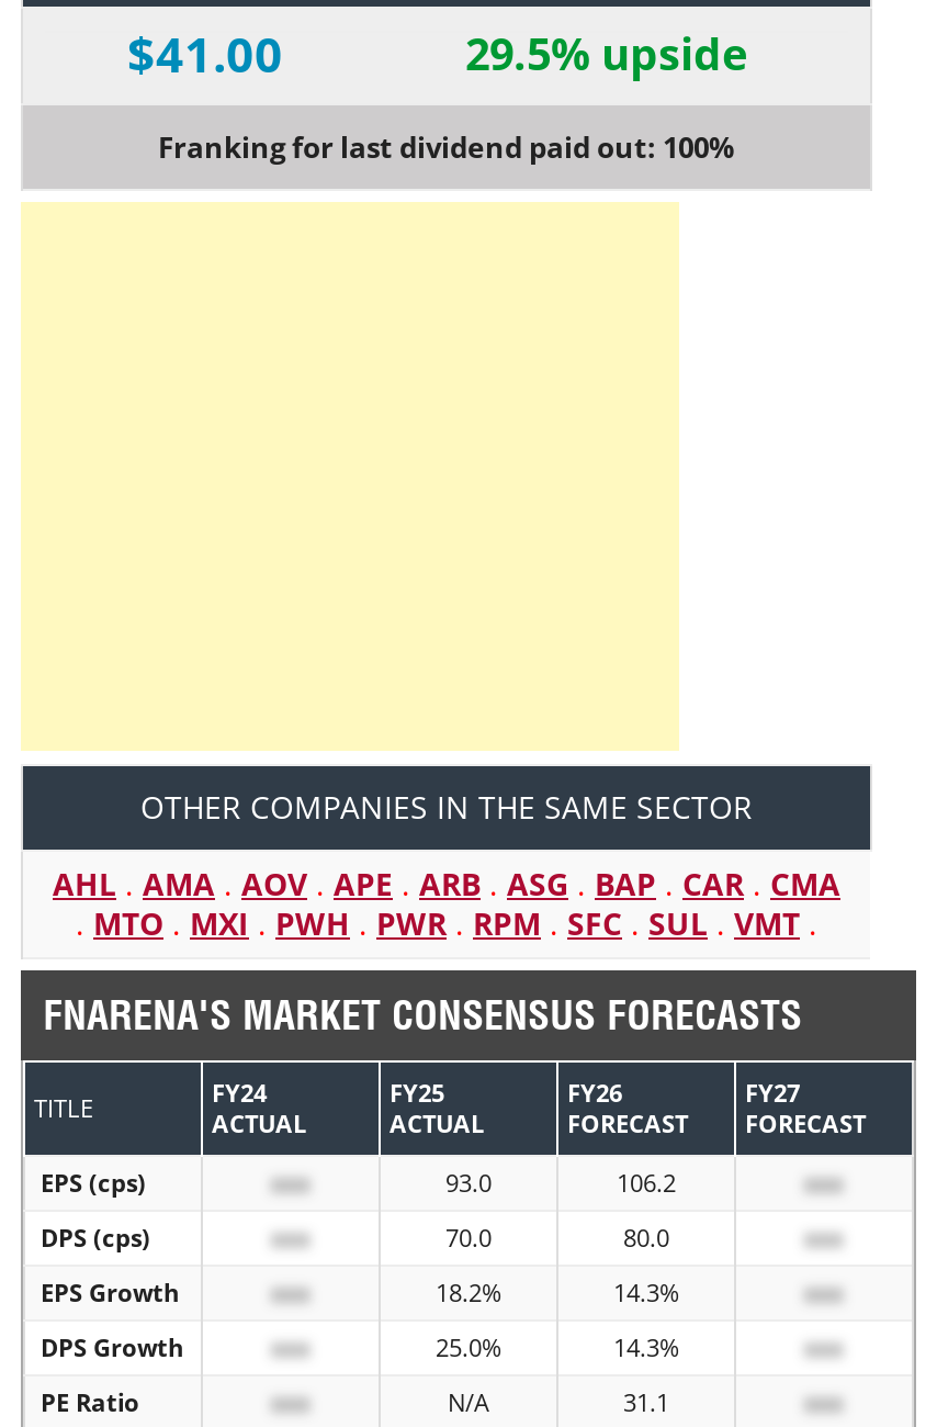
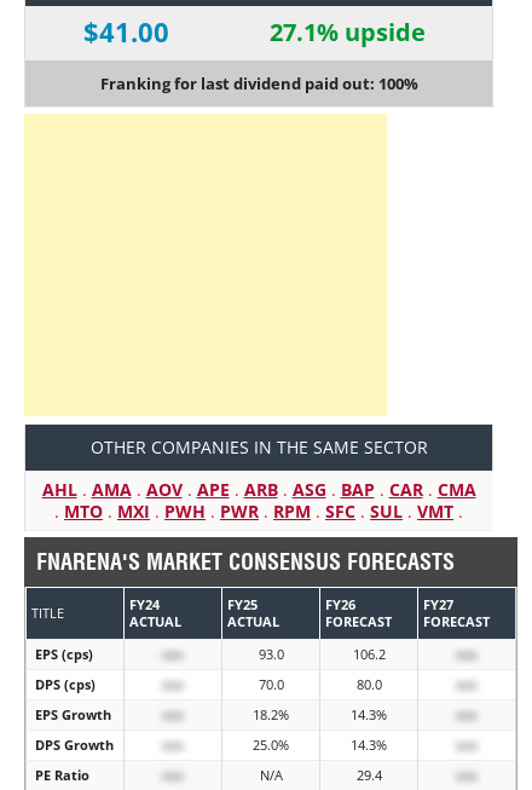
- 29.5% upside
+ 27.1% upside

- 31.1
+ 29.4
